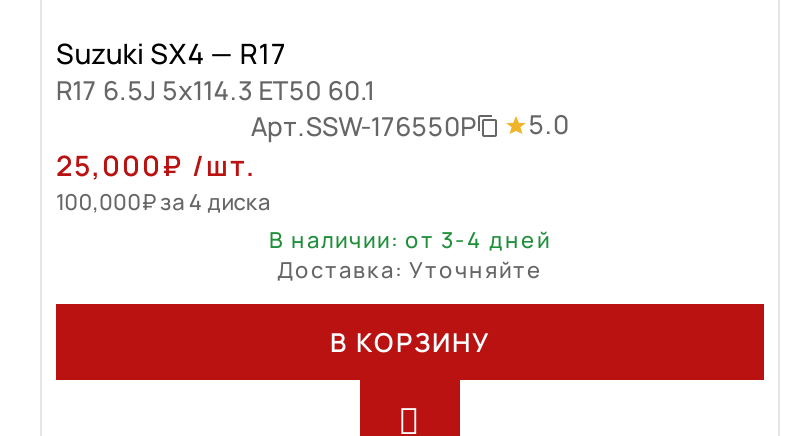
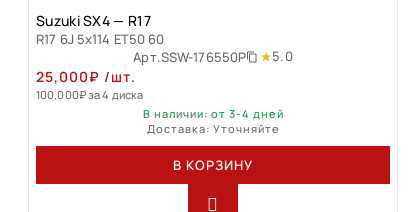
- R17 6.5J 5x114.3 ET50 60.1
+ R17 6J 5x114 ET50 60
